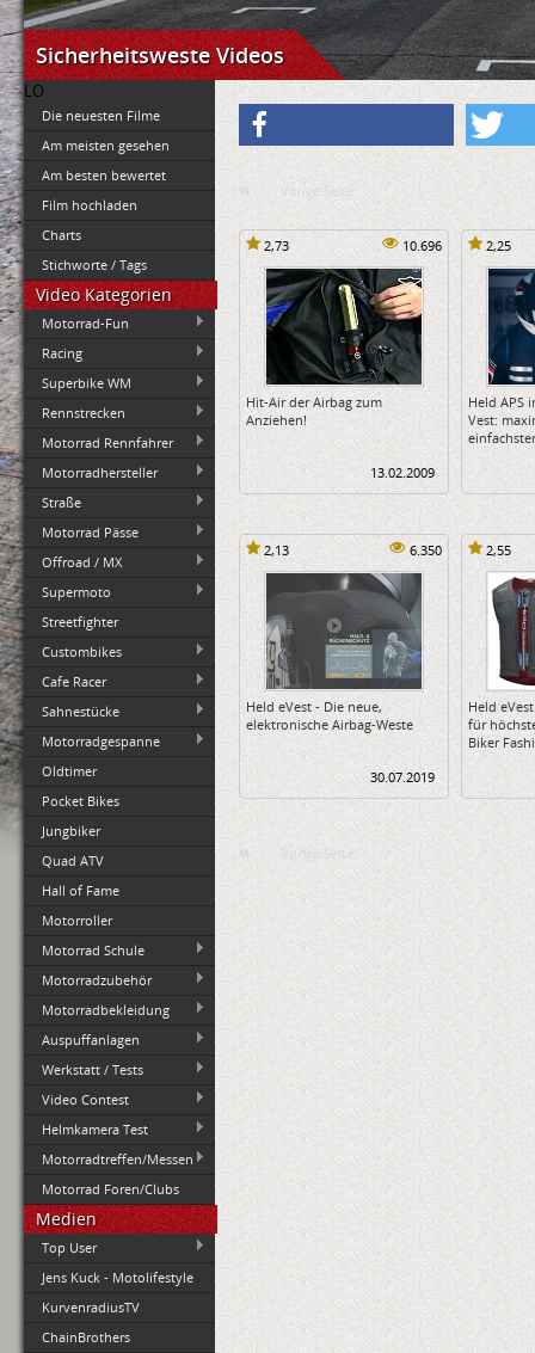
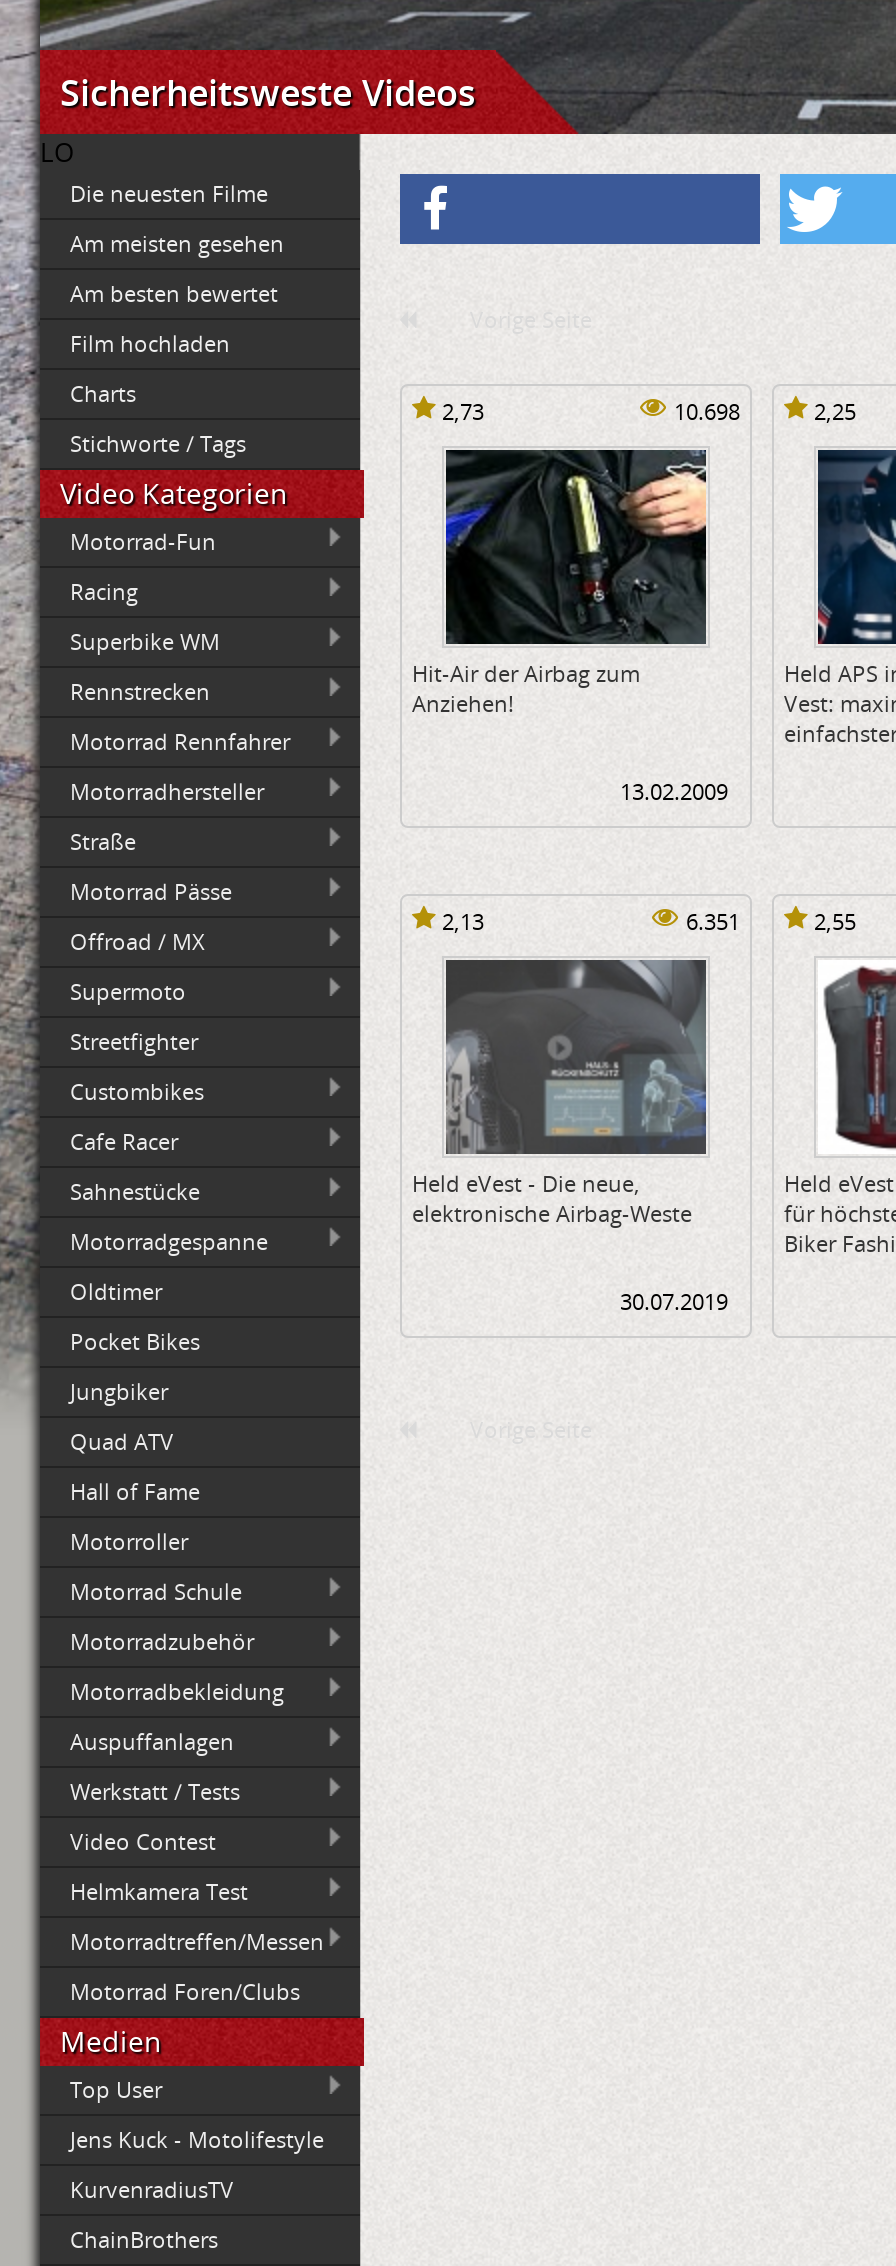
- 10.696
+ 10.698

- 6.350
+ 6.351
